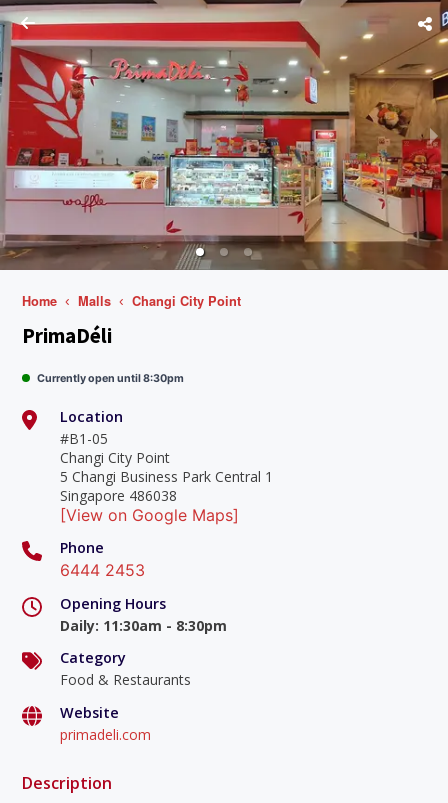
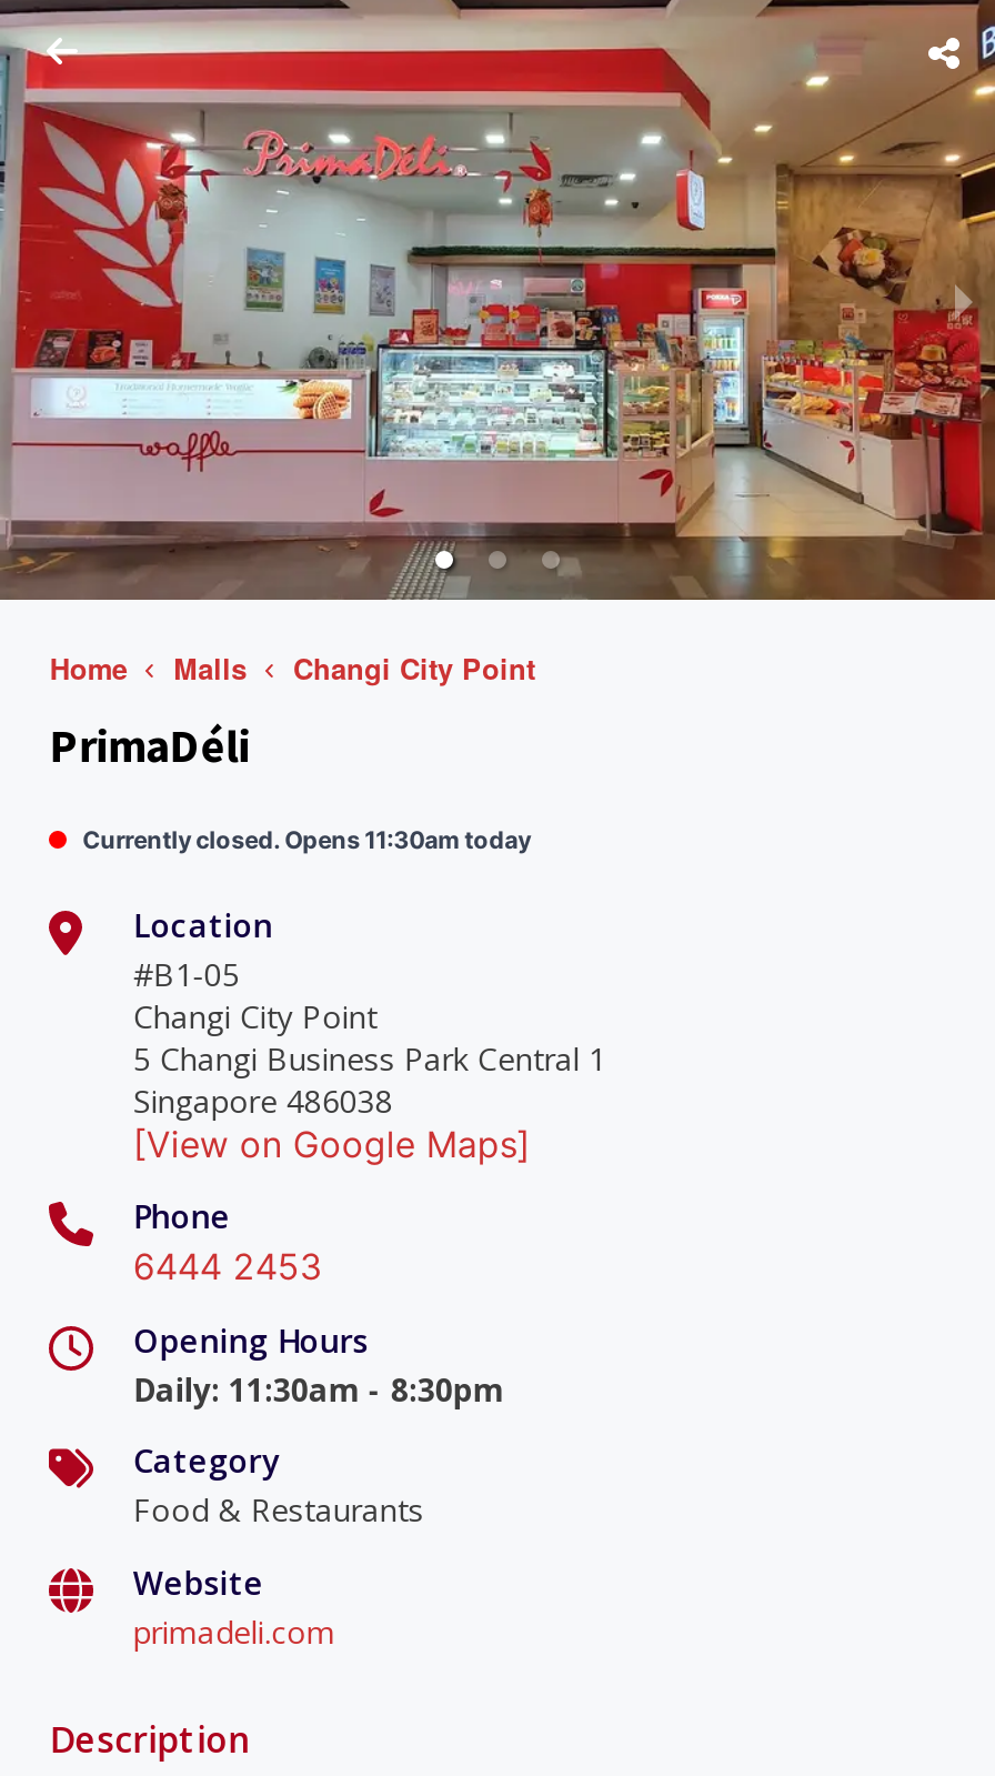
- Currently open until 8:30pm
+ Currently closed. Opens 11:30am today
